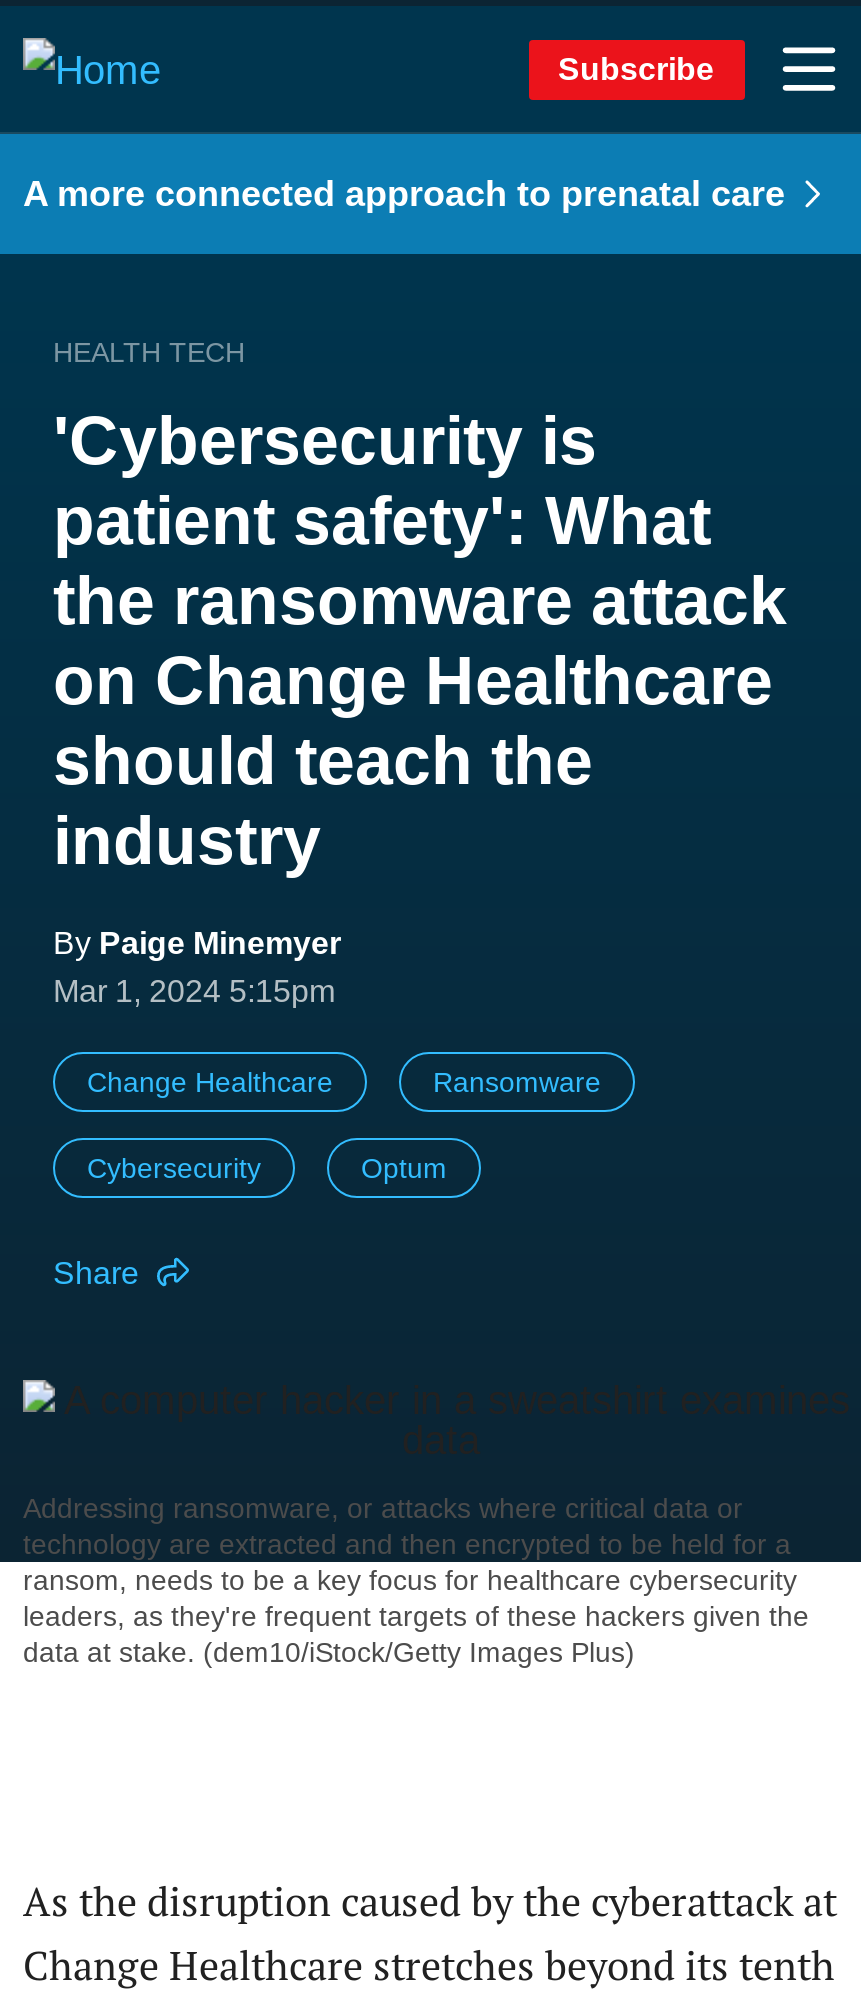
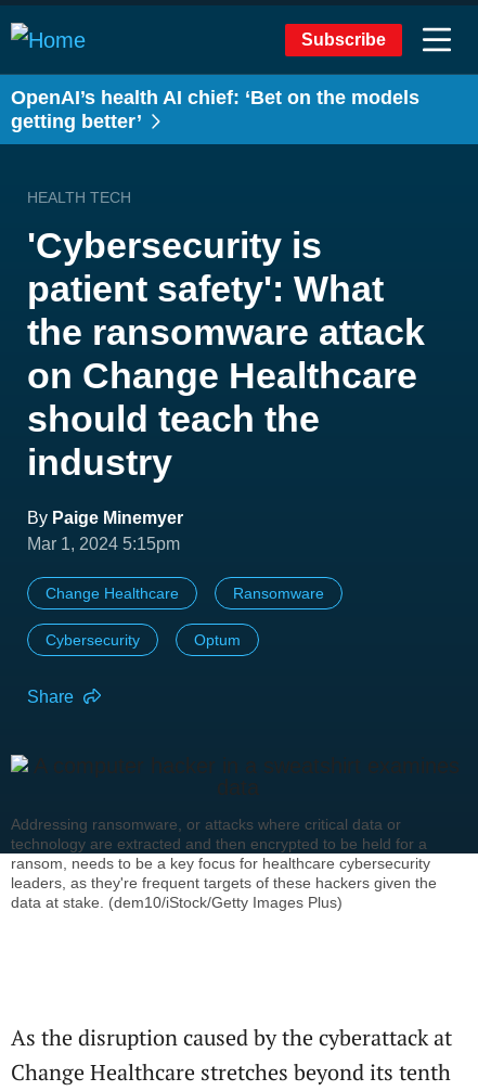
- A more connected approach to prenatal care
+ OpenAI’s health AI chief: ‘Bet on the models
+ getting better’
